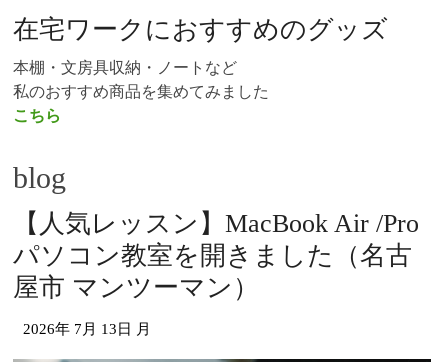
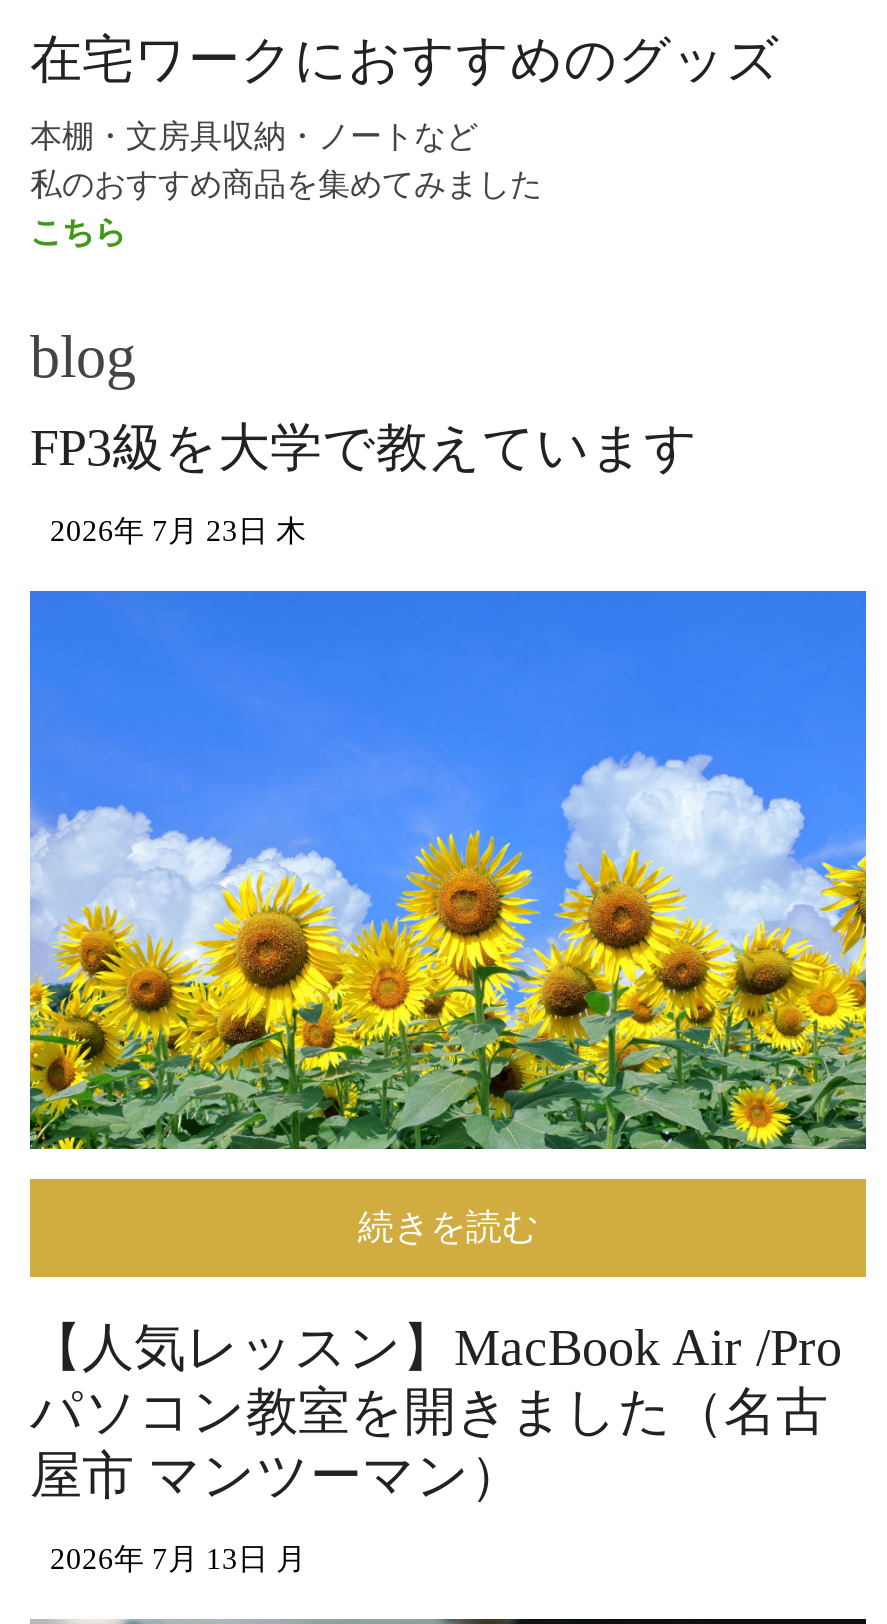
+ [image]
+ 続きを読む

+ FP3級を大学で教えています
+ 2026年 7月 23日 木
